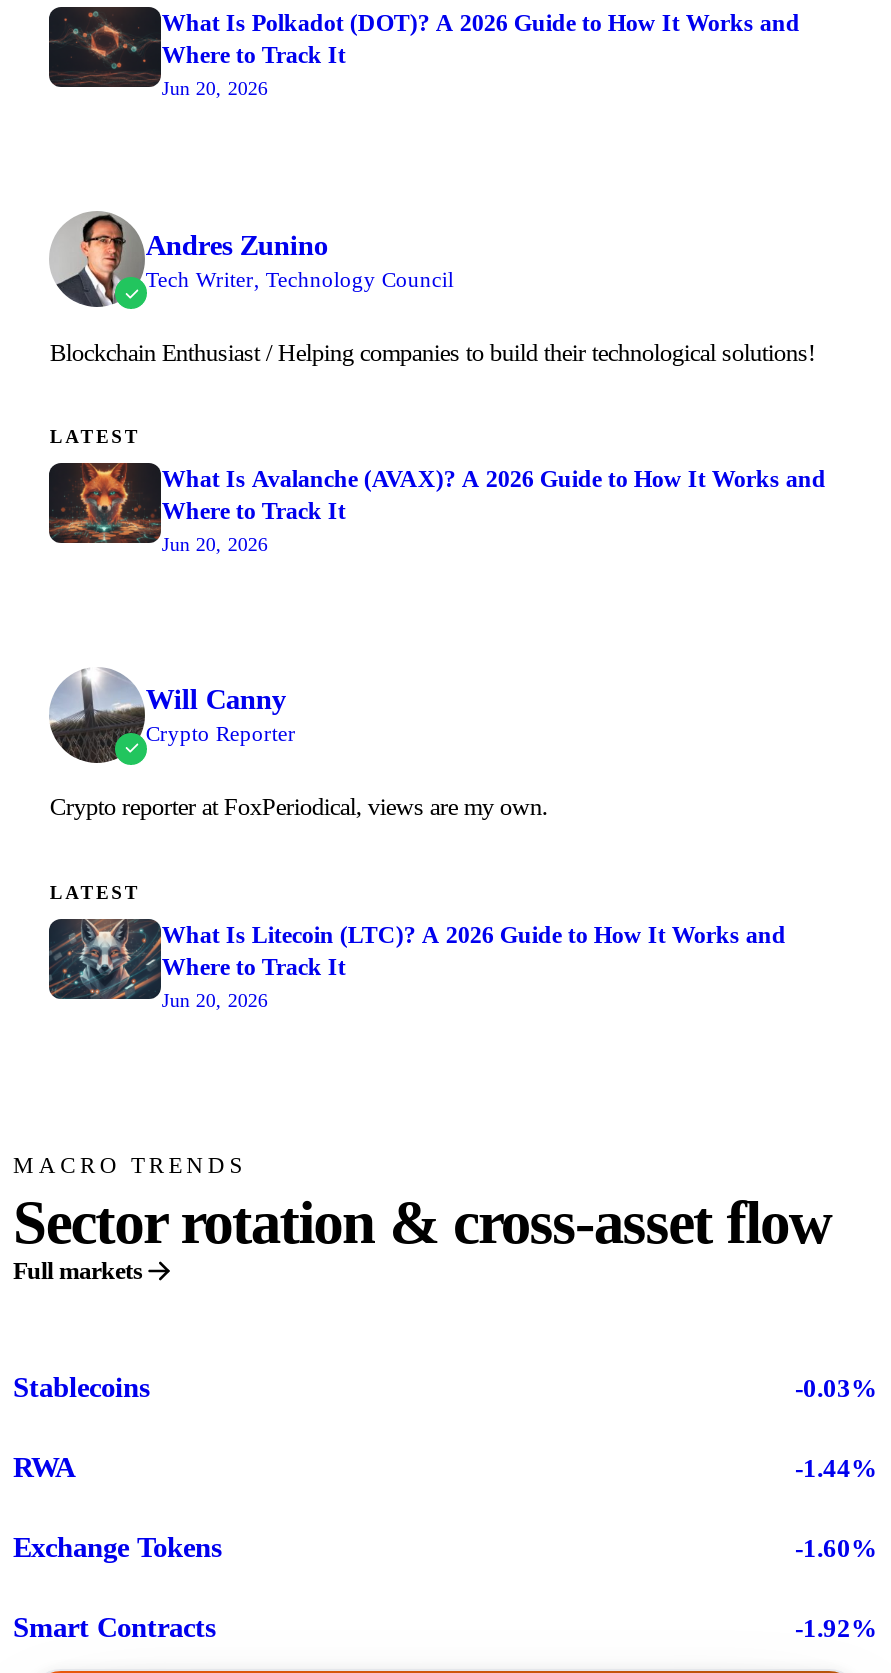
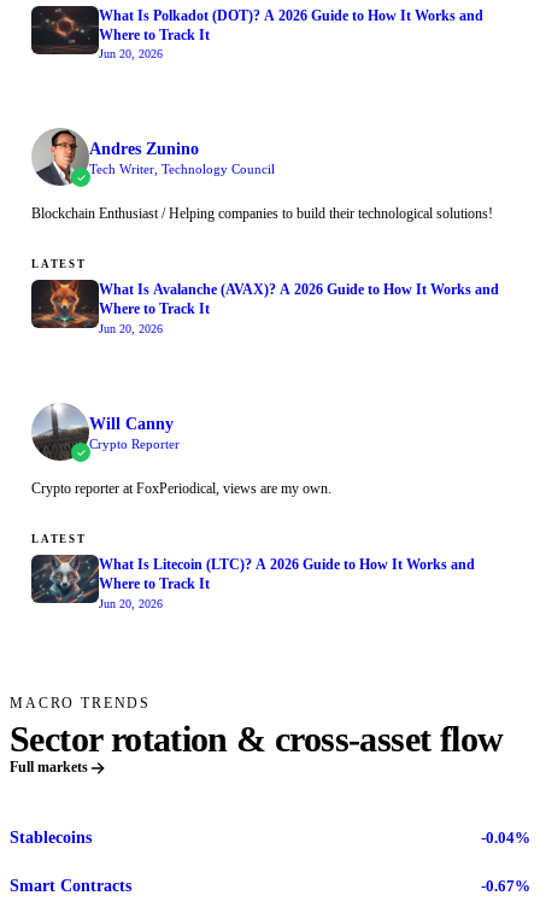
- -0.03%
- RWA
- -1.44%
- Exchange Tokens
- -1.60%
+ -0.04%

- -1.92%
+ -0.67%
